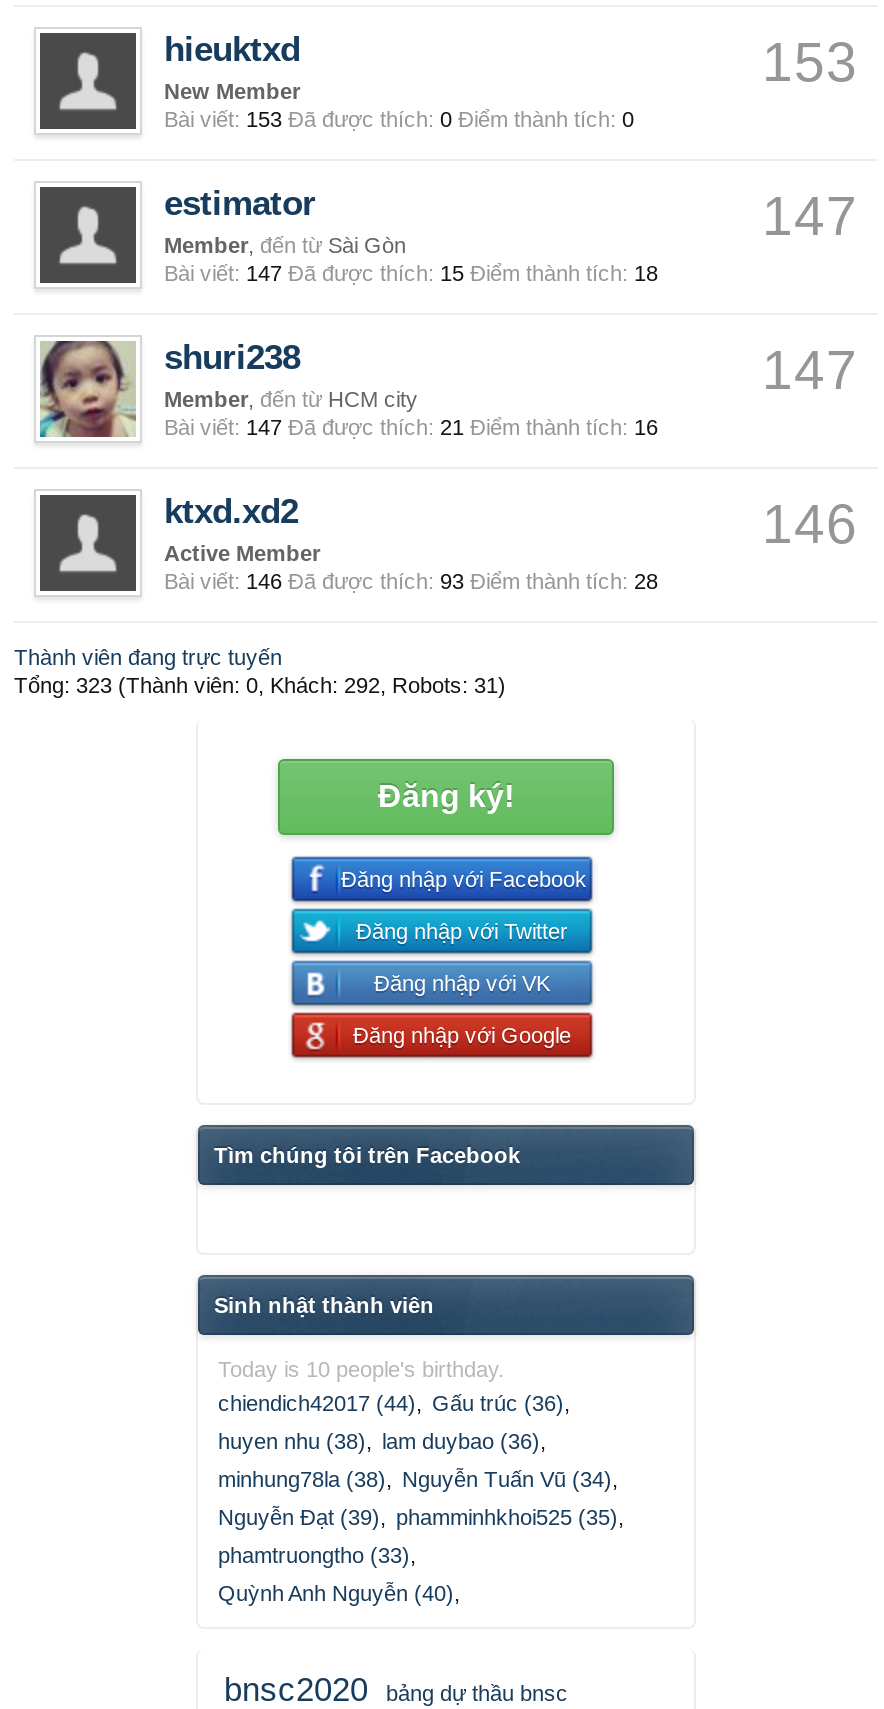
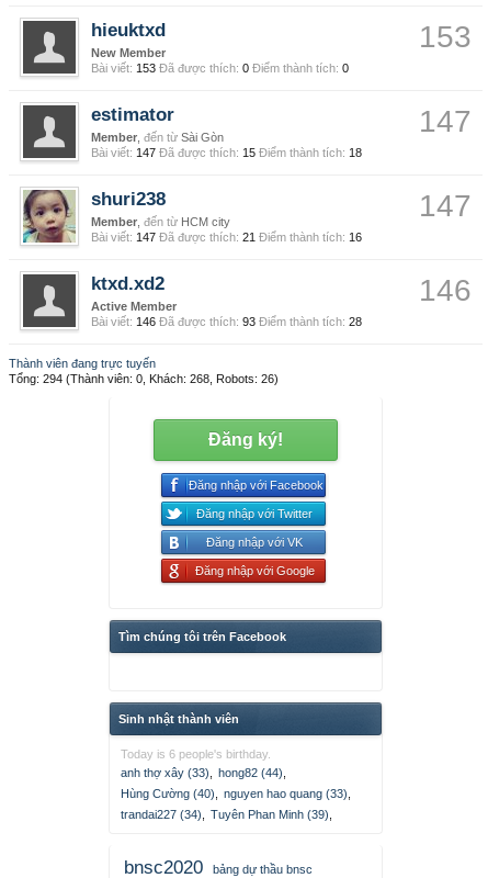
- Tổng: 323 (Thành viên: 0, Khách: 292, Robots: 31)
+ Tổng: 294 (Thành viên: 0, Khách: 268, Robots: 26)

- Today is 10 people's birthday.
- chiendich42017 (44), Gấu trúc (36),
- huyen nhu (38), lam duybao (36),
- minhung78la (38), Nguyễn Tuấn Vũ (34),
- Nguyễn Đạt (39), phamminhkhoi525 (35),
- phamtruongtho (33),
- Quỳnh Anh Nguyễn (40),
+ Today is 6 people's birthday.
+ anh thợ xây (33), hong82 (44),
+ Hùng Cường (40), nguyen hao quang (33),
+ trandai227 (34), Tuyên Phan Minh (39),
